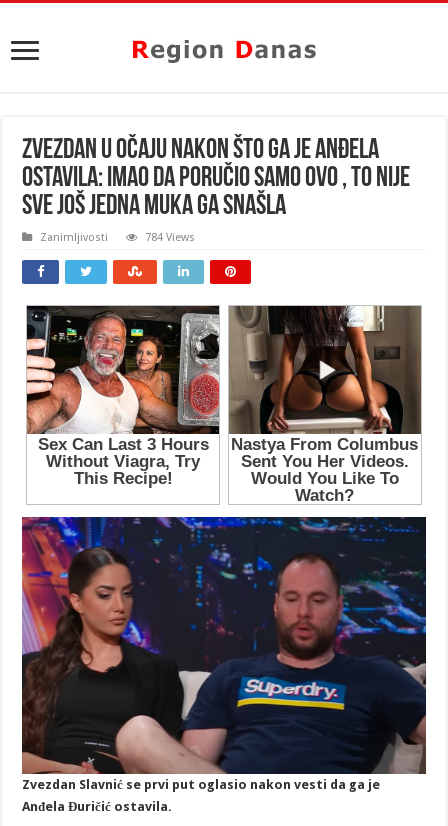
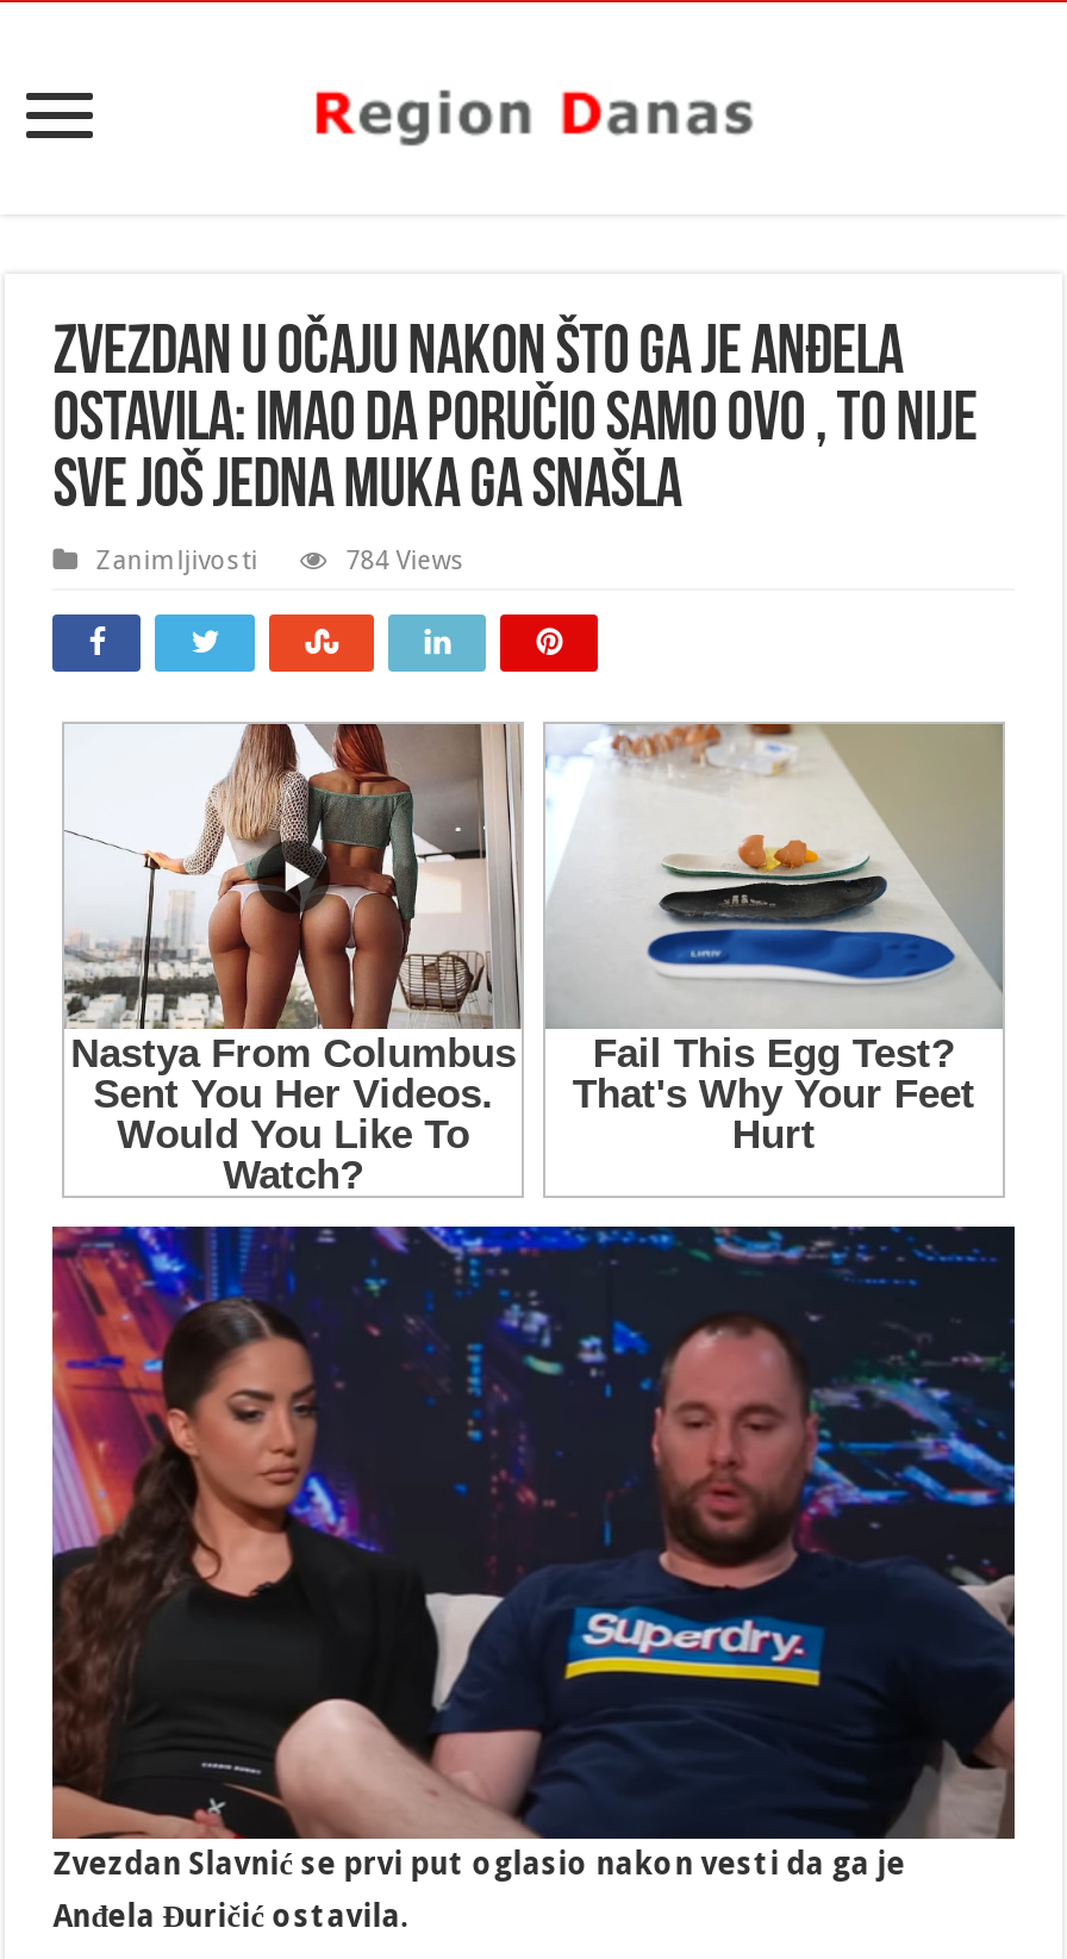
- [image]
+ [image]

- [image]
+ [image]
